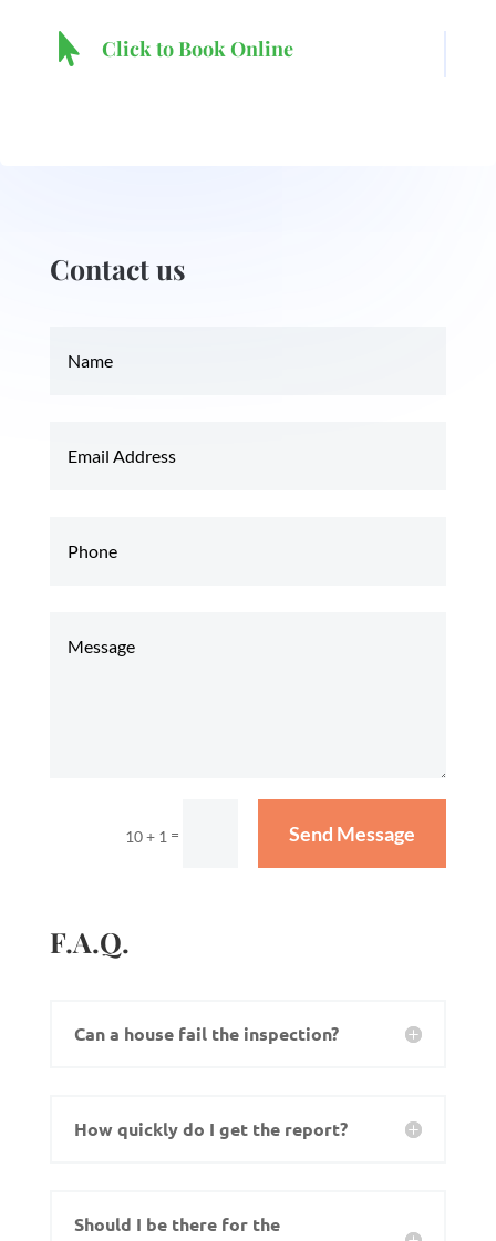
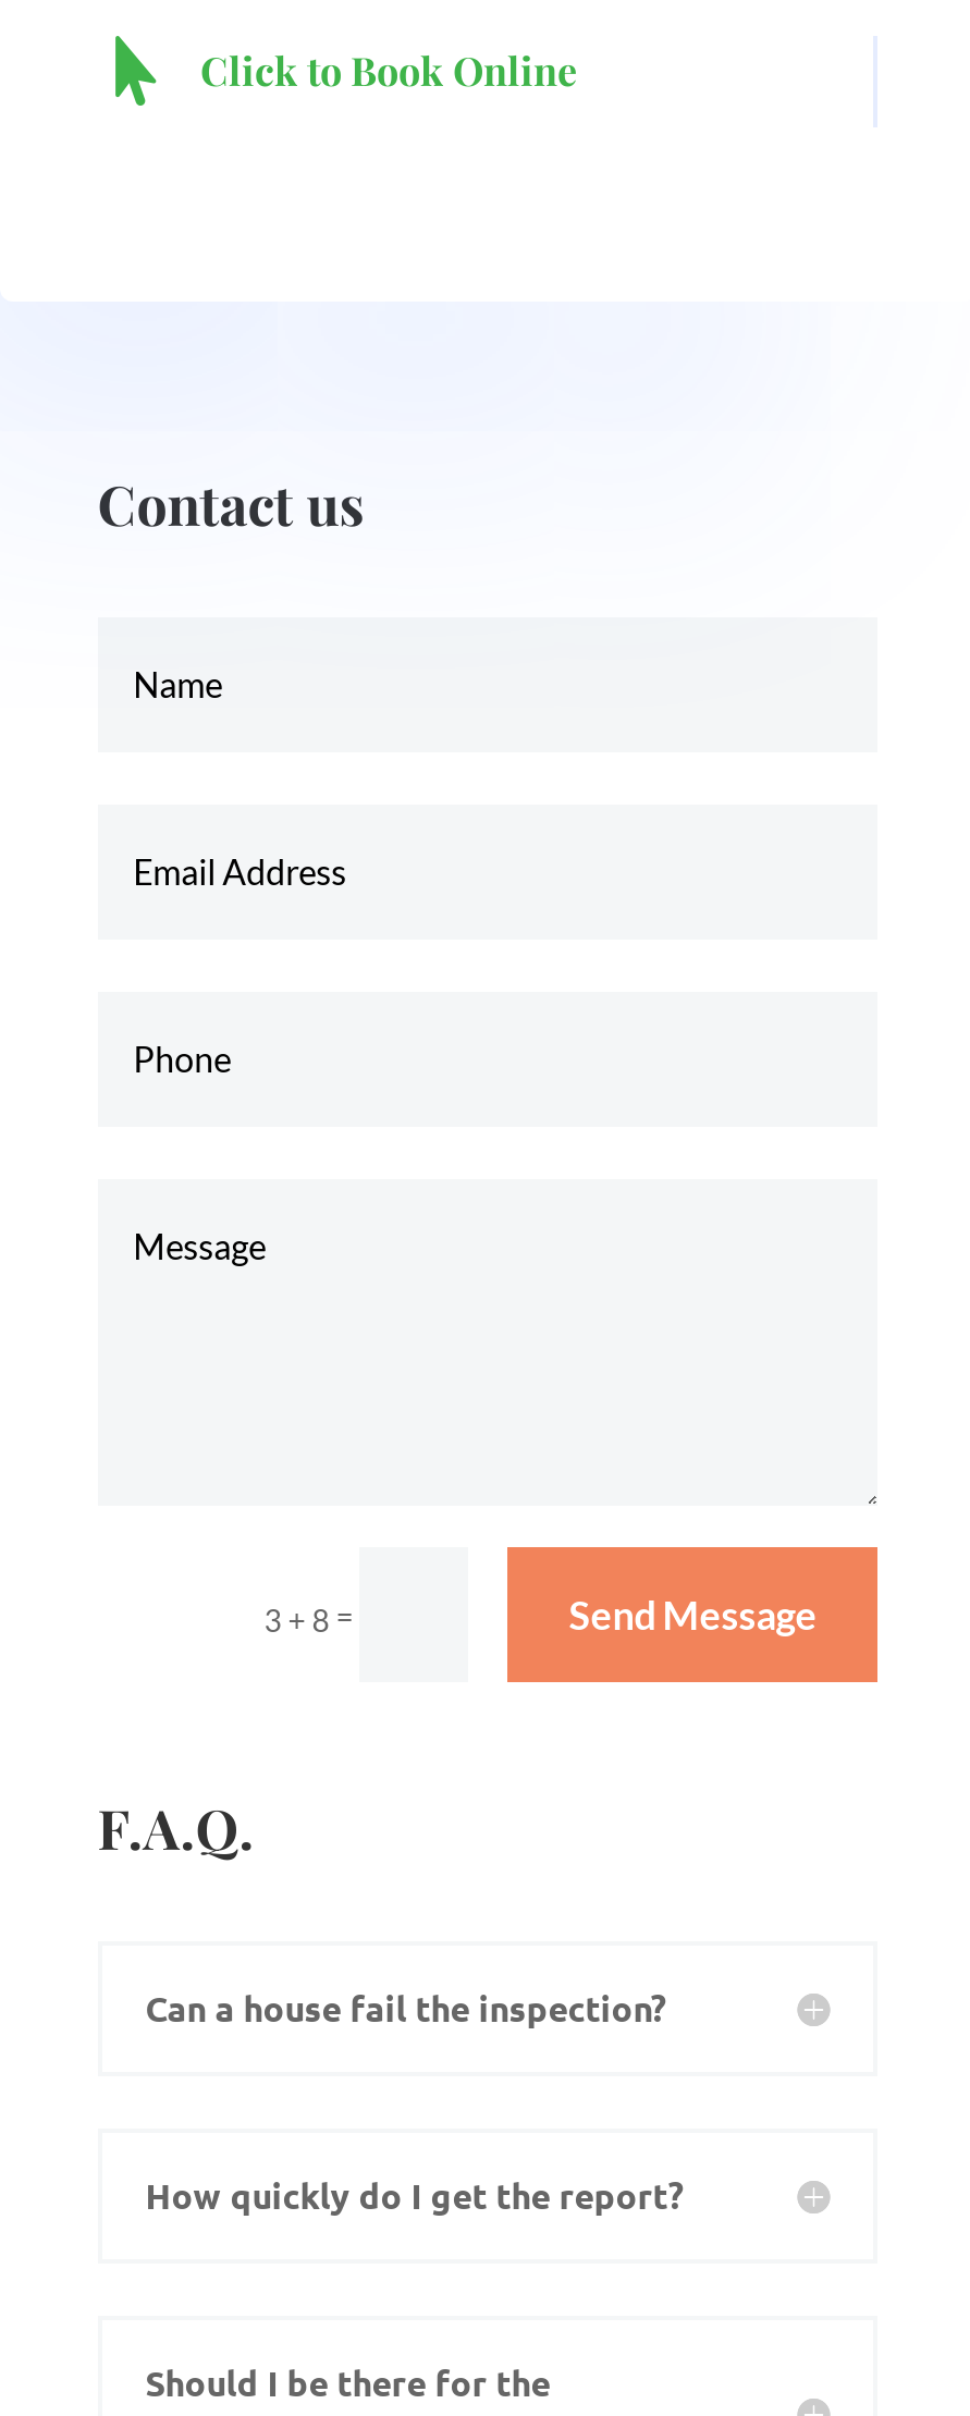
- 10 + 1 =
+ 3 + 8 =
